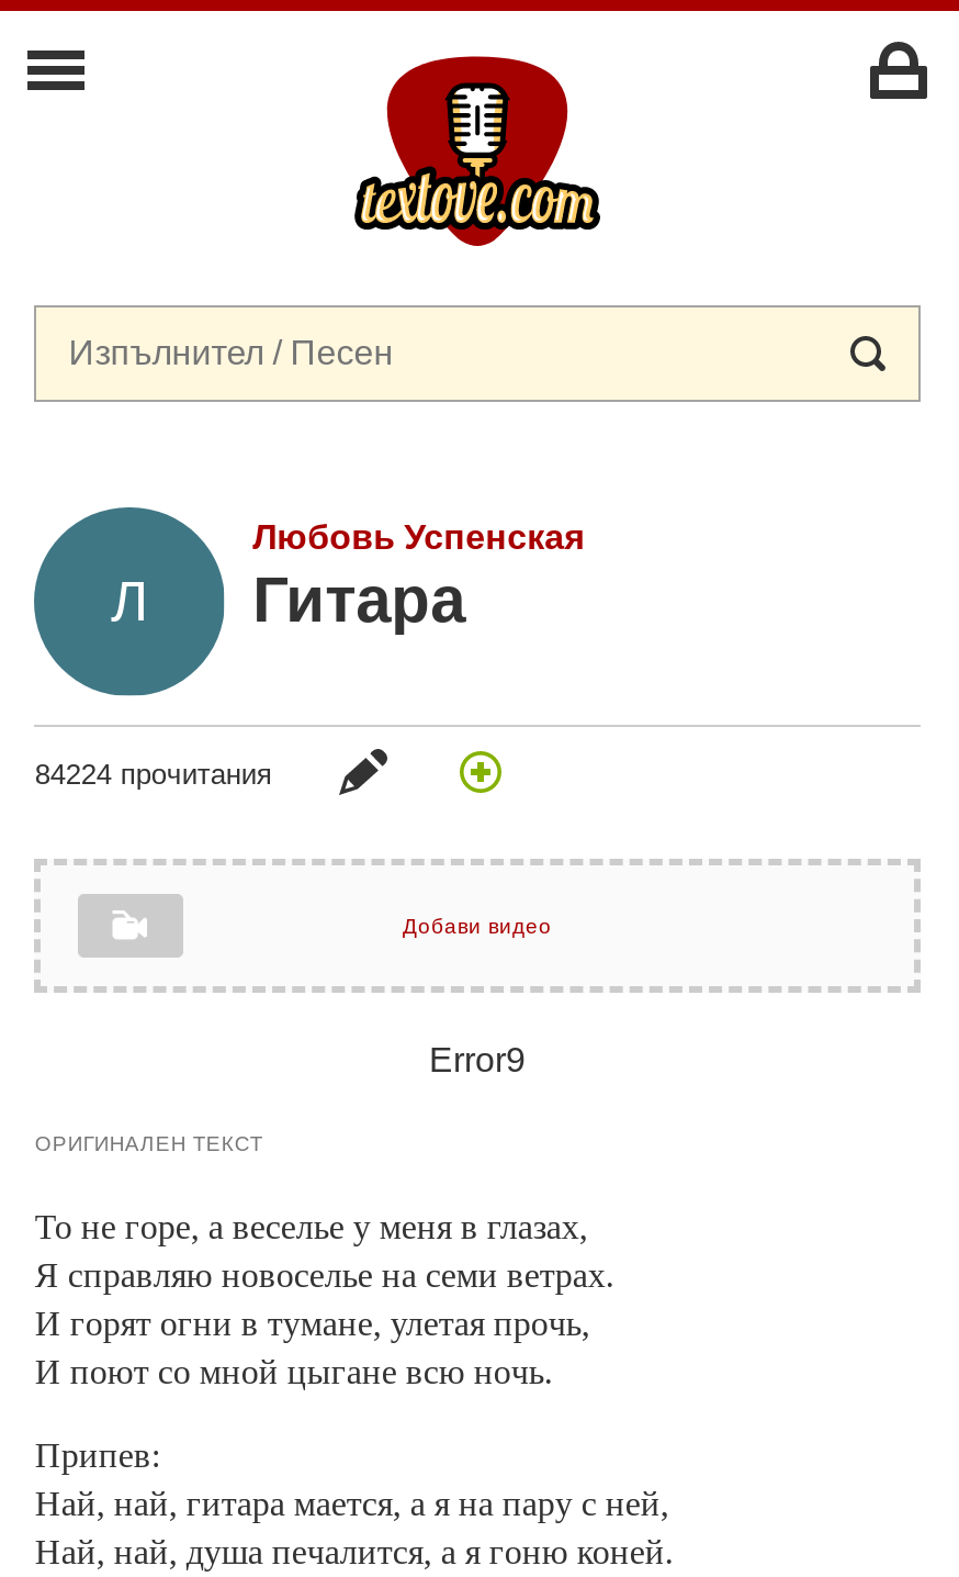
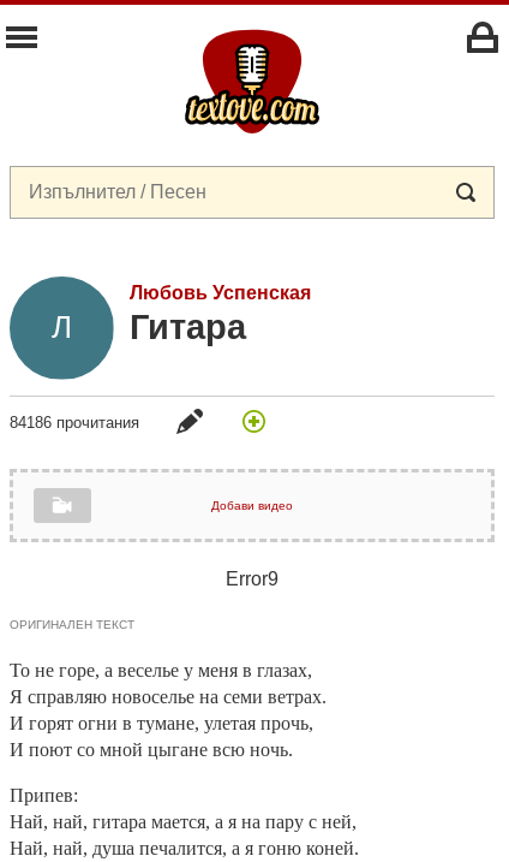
- 84224 прочитания
+ 84186 прочитания
